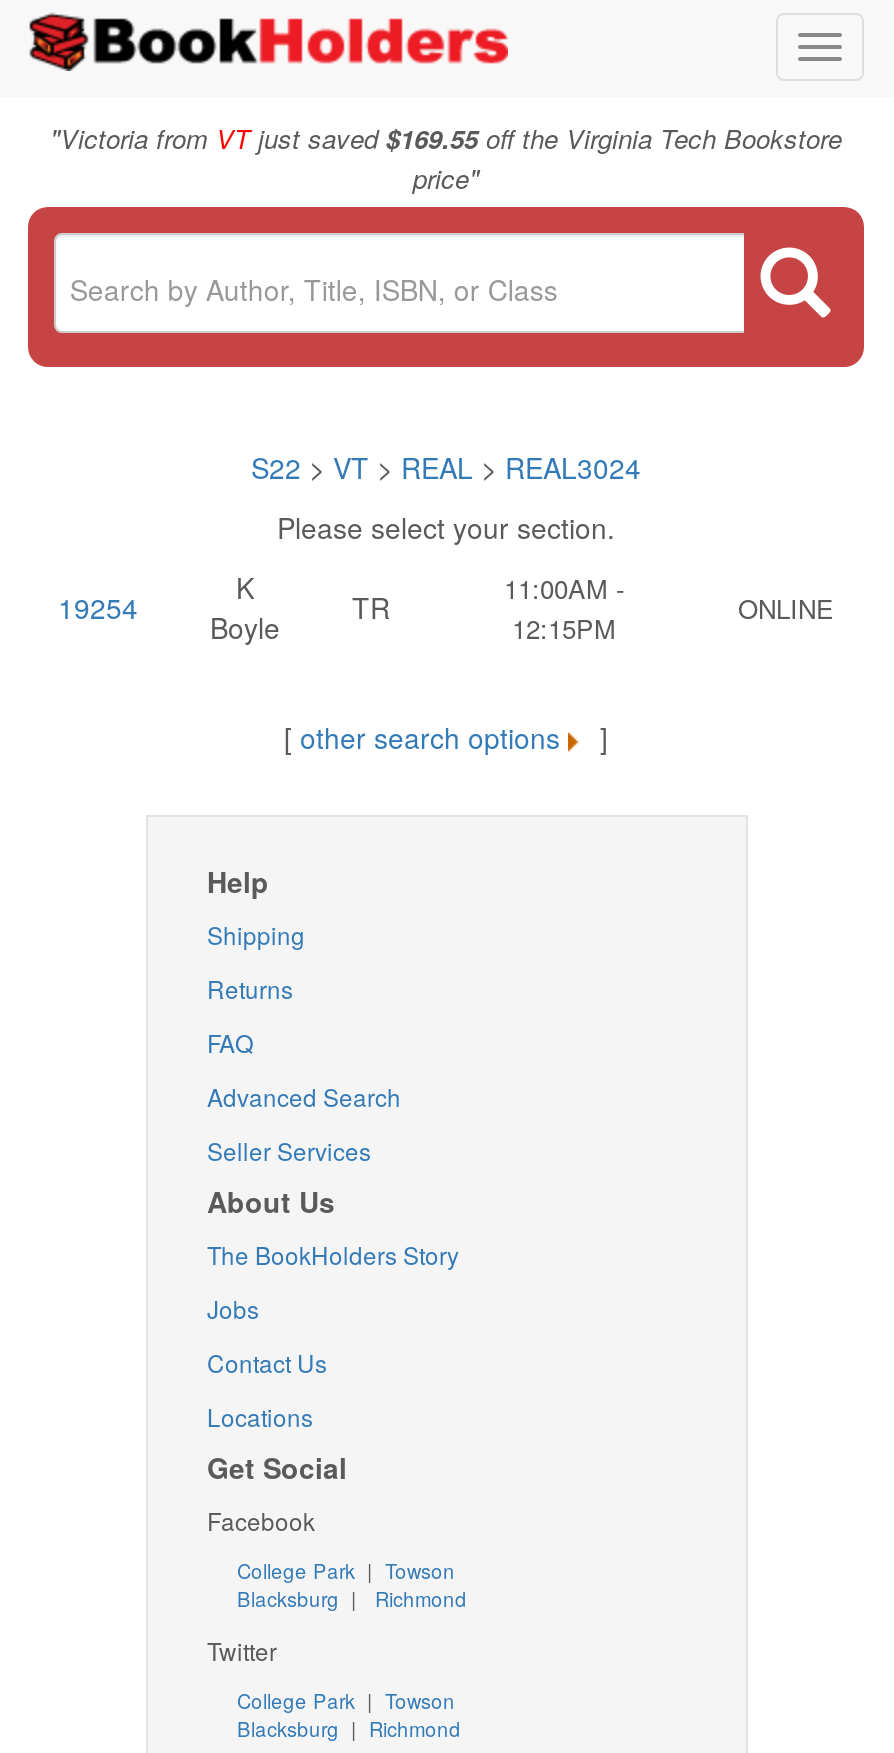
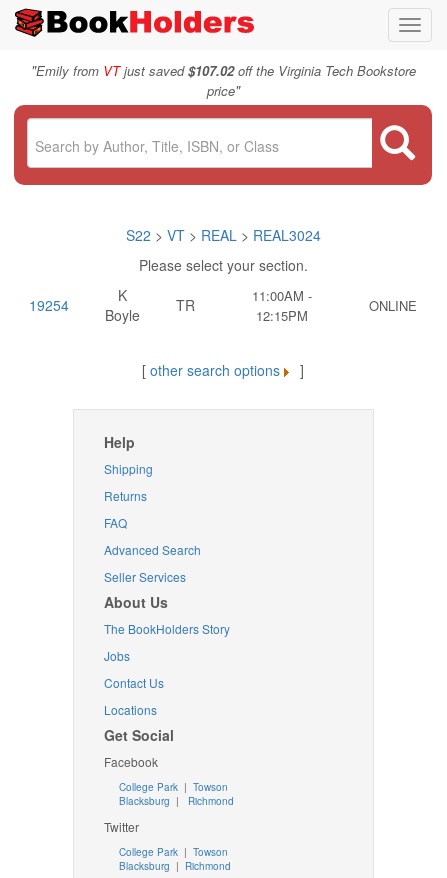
- "Victoria from VT just saved$169.55 off the Virginia Tech Bookstore
+ "Emily from VT just saved$107.02 off the Virginia Tech Bookstore
